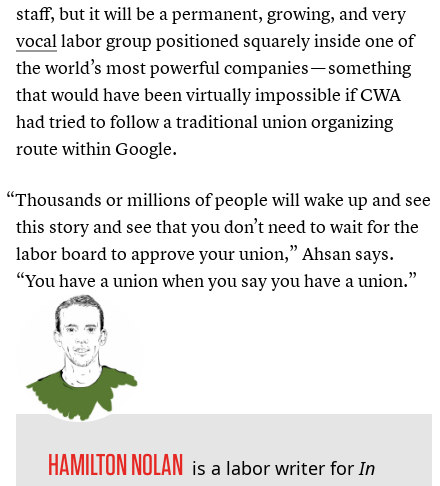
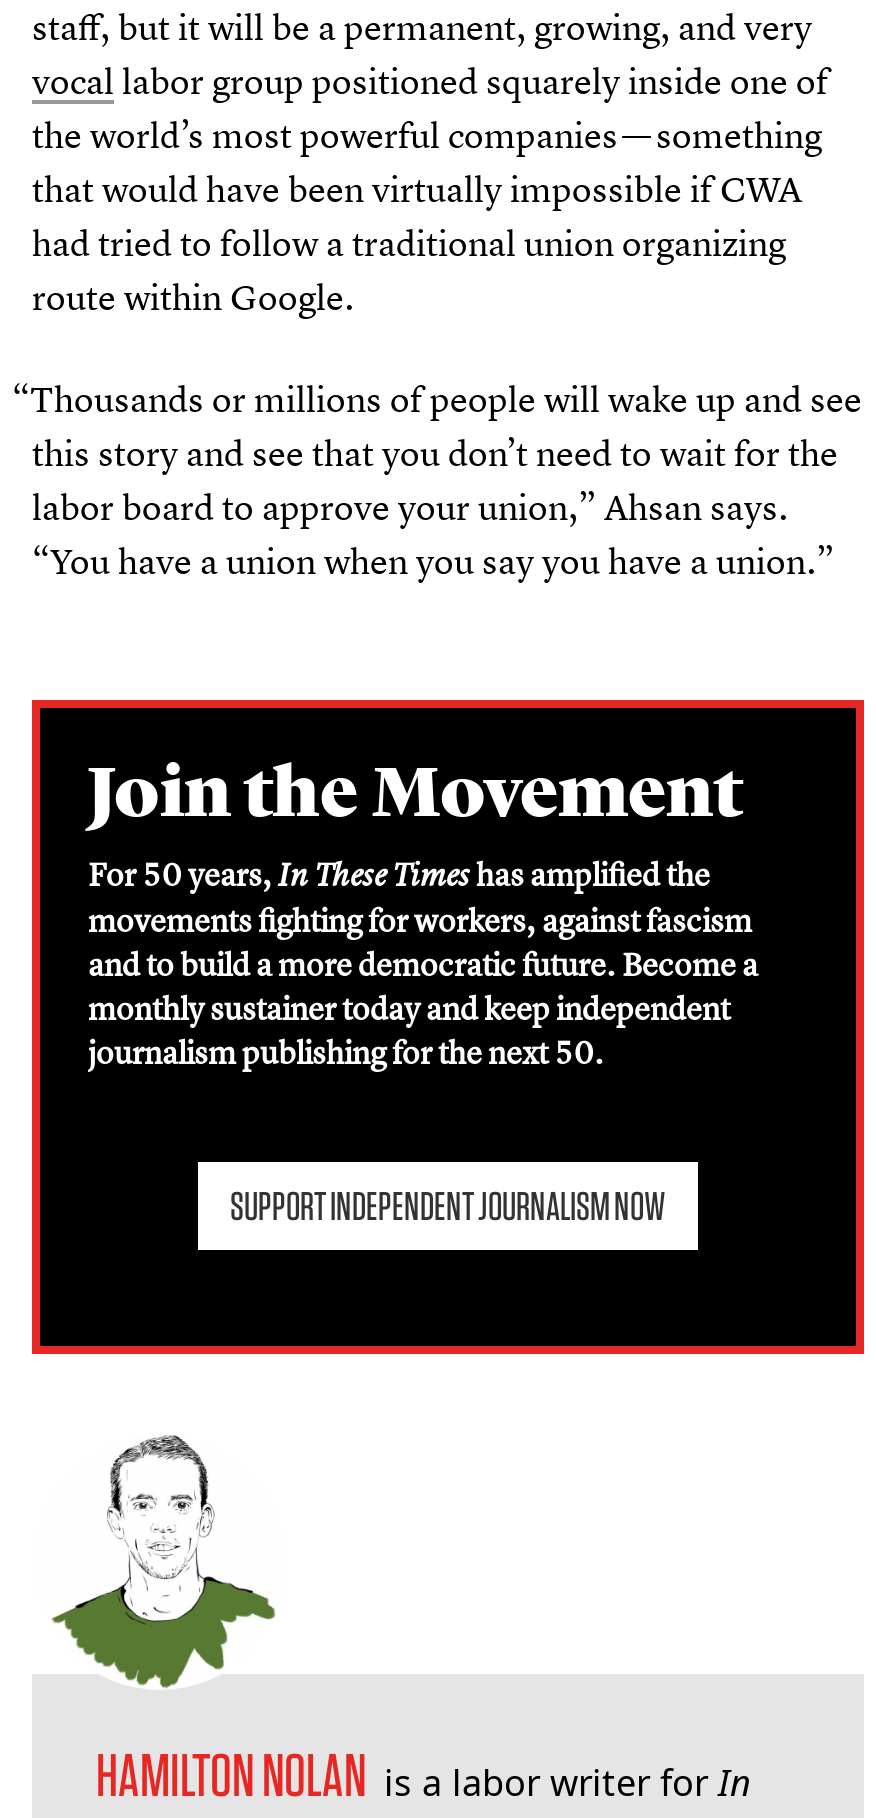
+ [image]
+ Join the Movement
+ For 50 years,In These Timeshas amplified the
+ movements fighting for workers, against fascism
+ and to build a more democratic future. Become a
+ monthly sustainer today and keep independent
+ journalism publishing for the next 50.
+ SUPPORT INDEPENDENT JOURNALISM NOW
